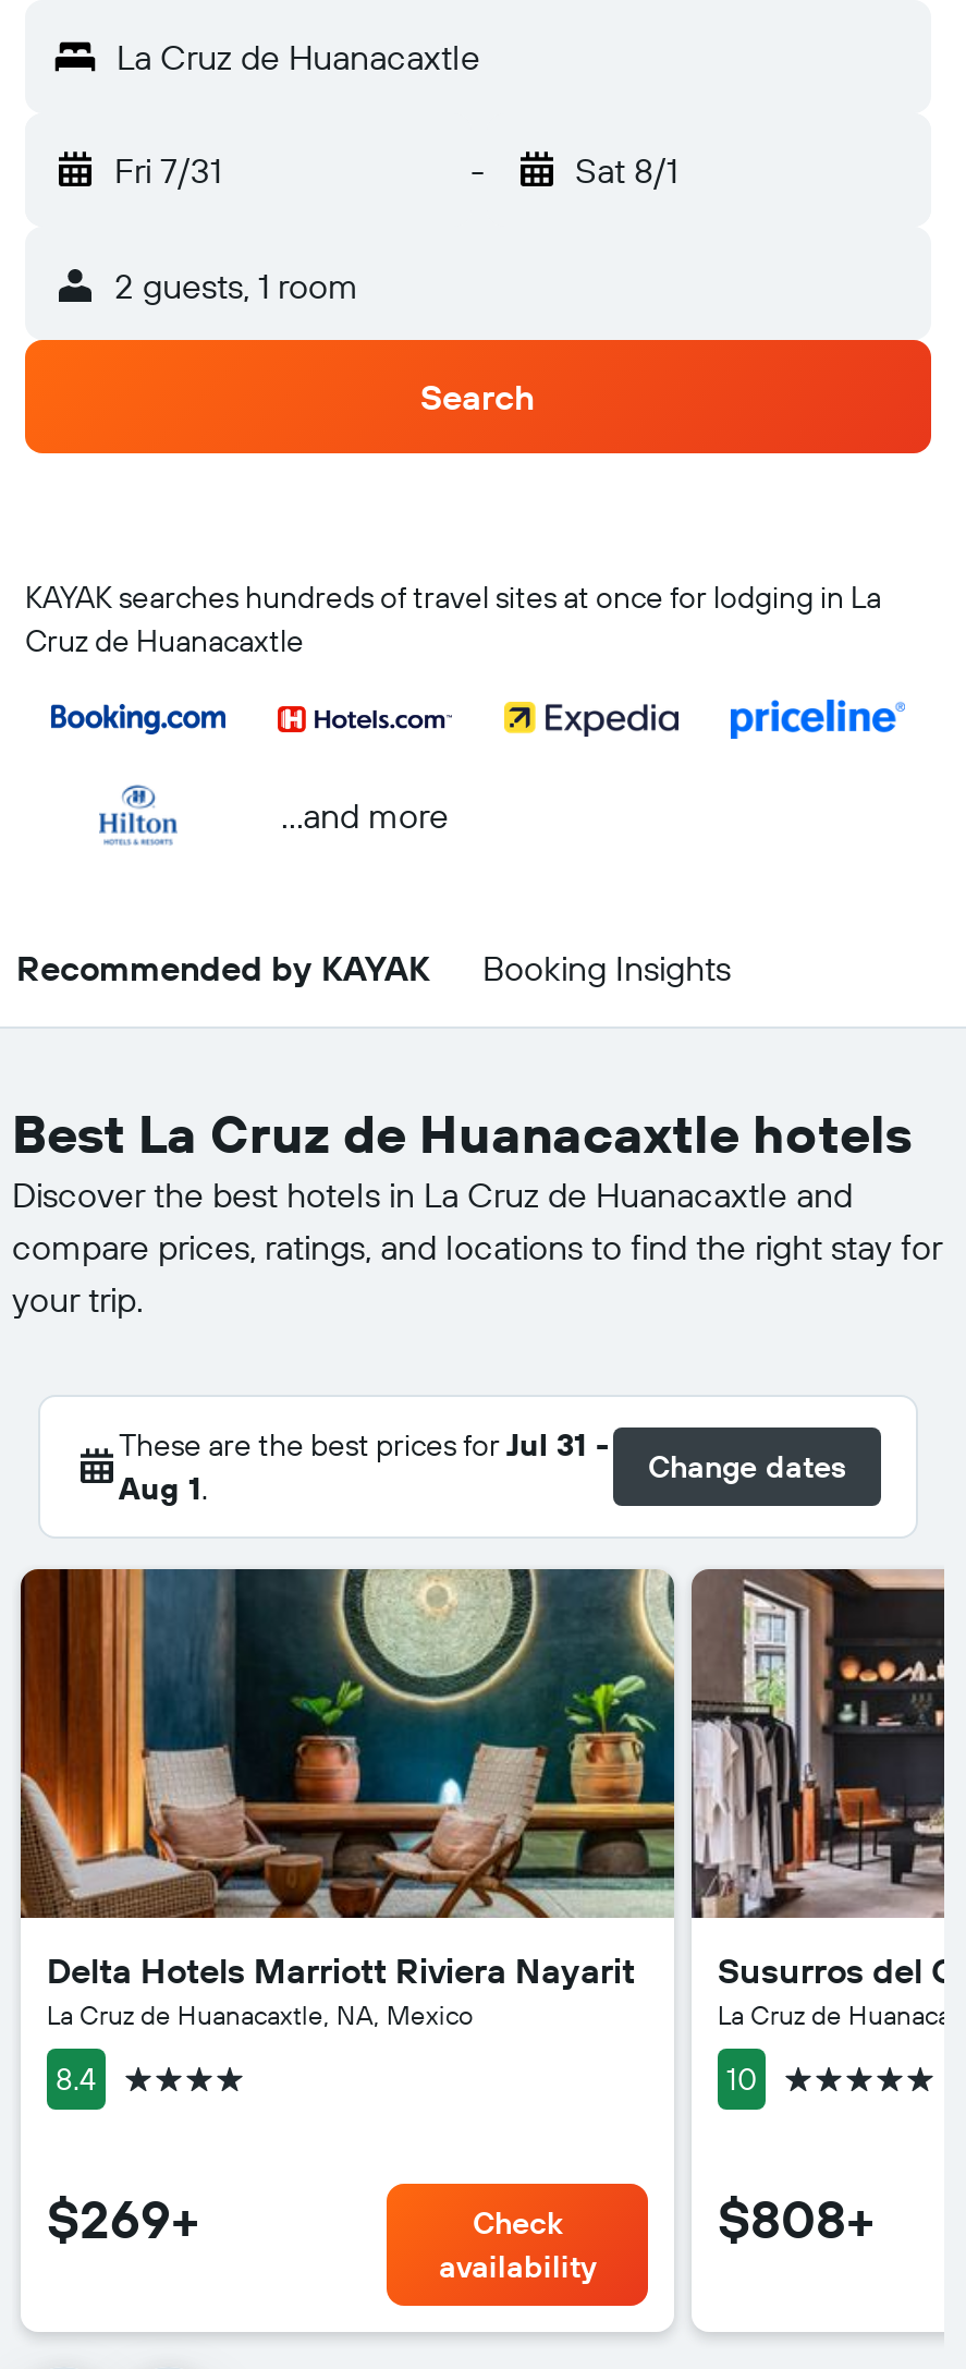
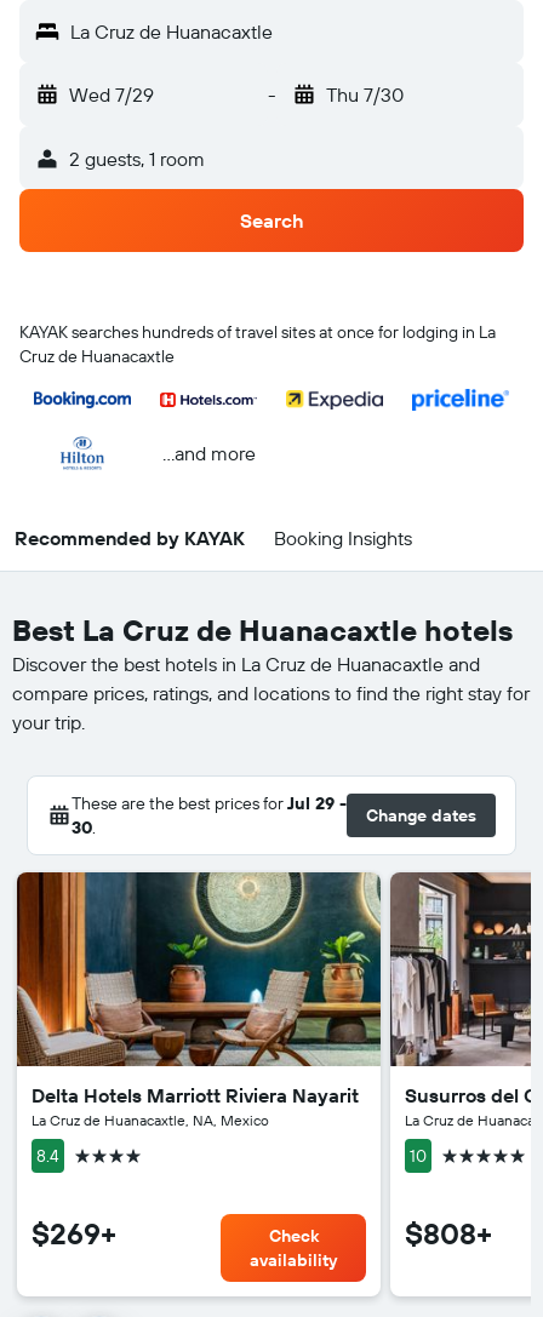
- Fri 7/31
+ Wed 7/29

- Sat 8/1
+ Thu 7/30

- These are the best prices for Jul 31 -
- Aug 1.
+ These are the best prices for Jul 29 -
+ 30.
